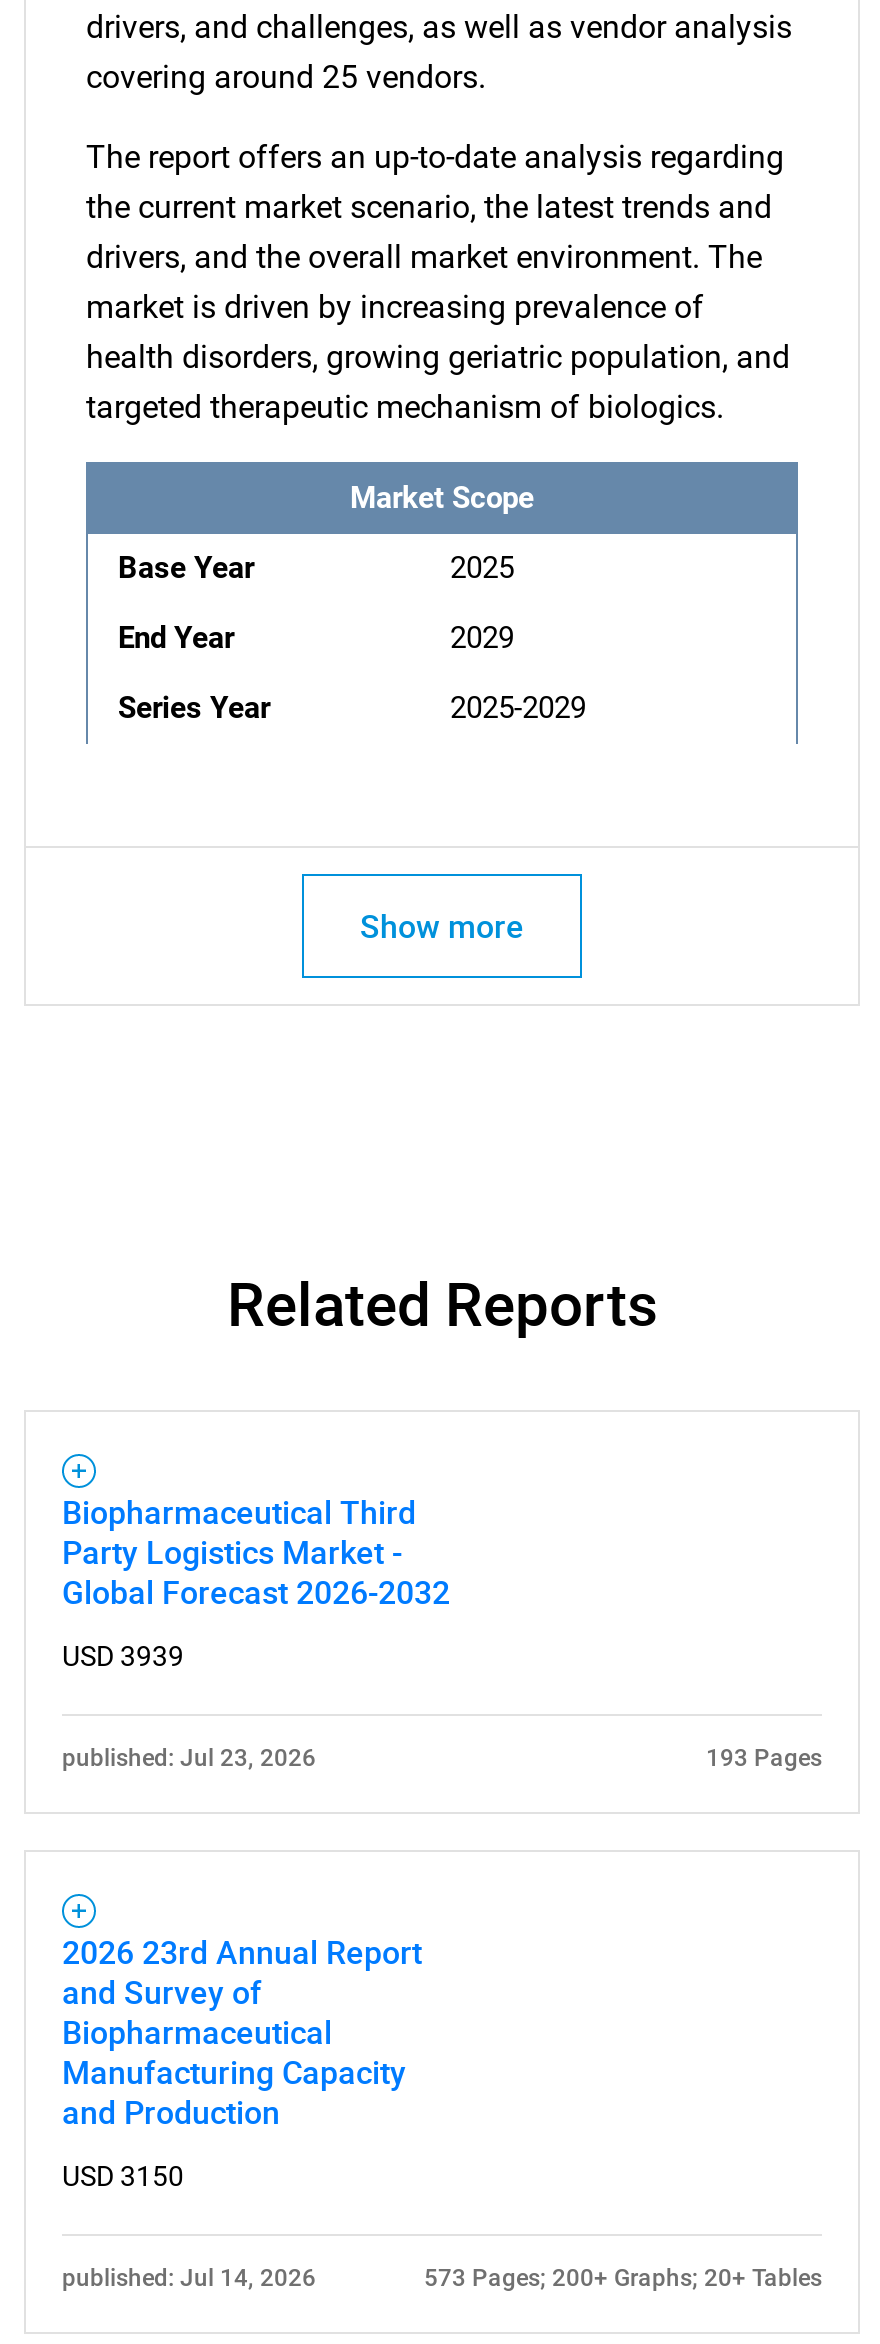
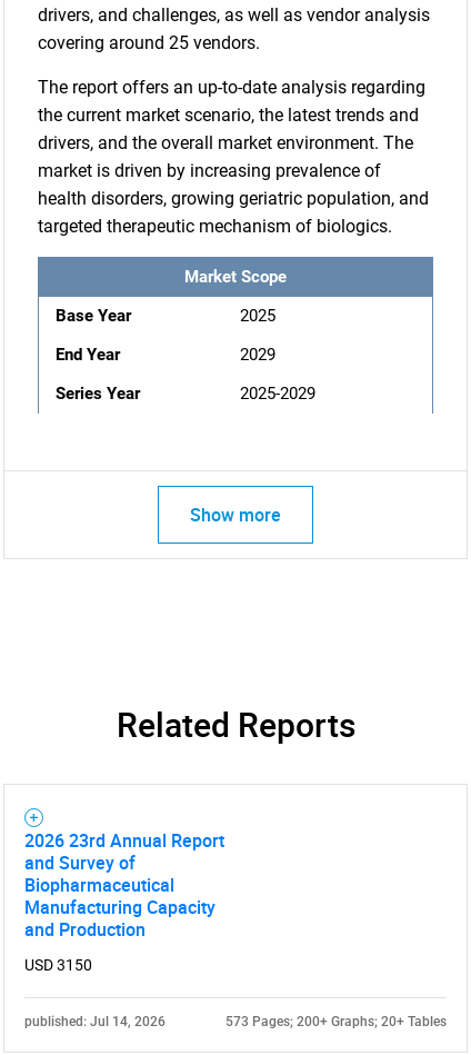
- Biopharmaceutical Third
- Party Logistics Market -
- Global Forecast 2026-2032
- USD 3939
- published: Jul 23, 2026
- 193 Pages
